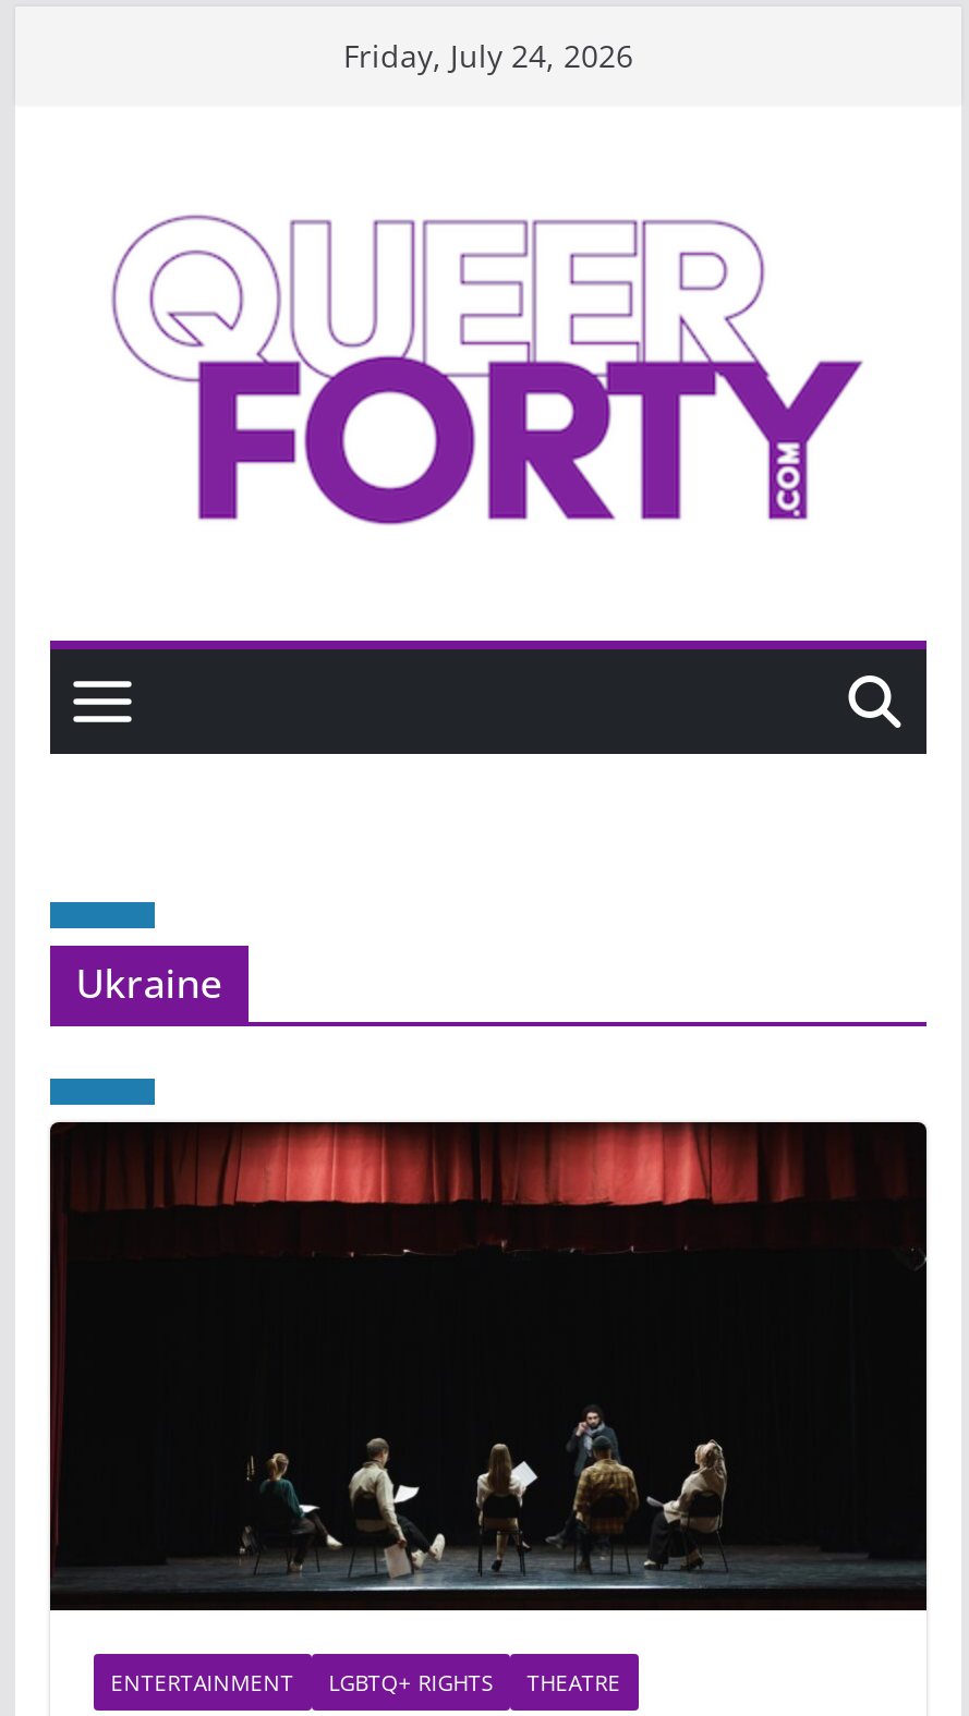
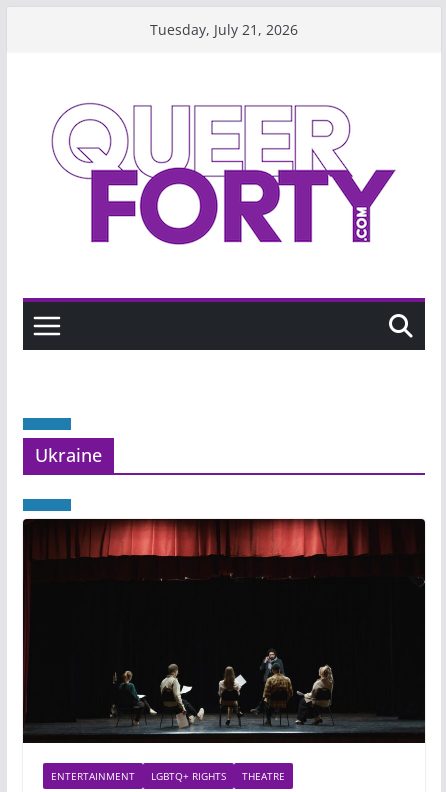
- Friday, July 24, 2026
+ Tuesday, July 21, 2026
